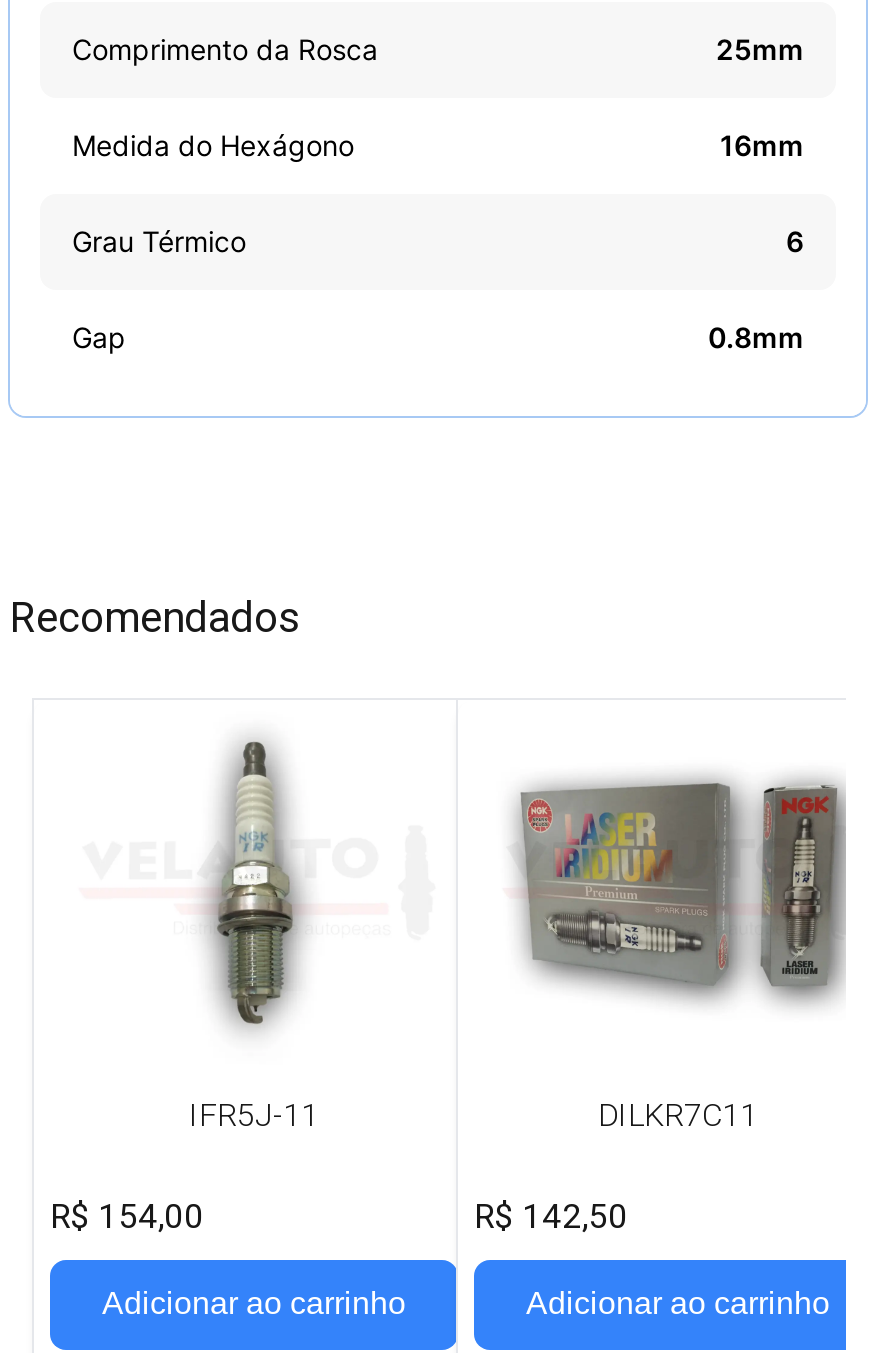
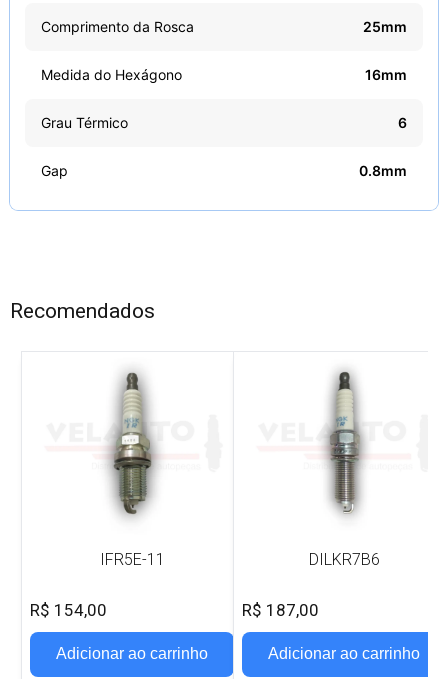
- [image]
- DILKR7C11
+ [image]
+ DILKR7B6

- IFR5J-11
+ IFR5E-11

- R$ 142,50
+ R$ 187,00
